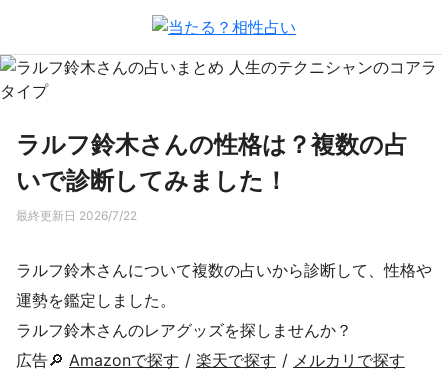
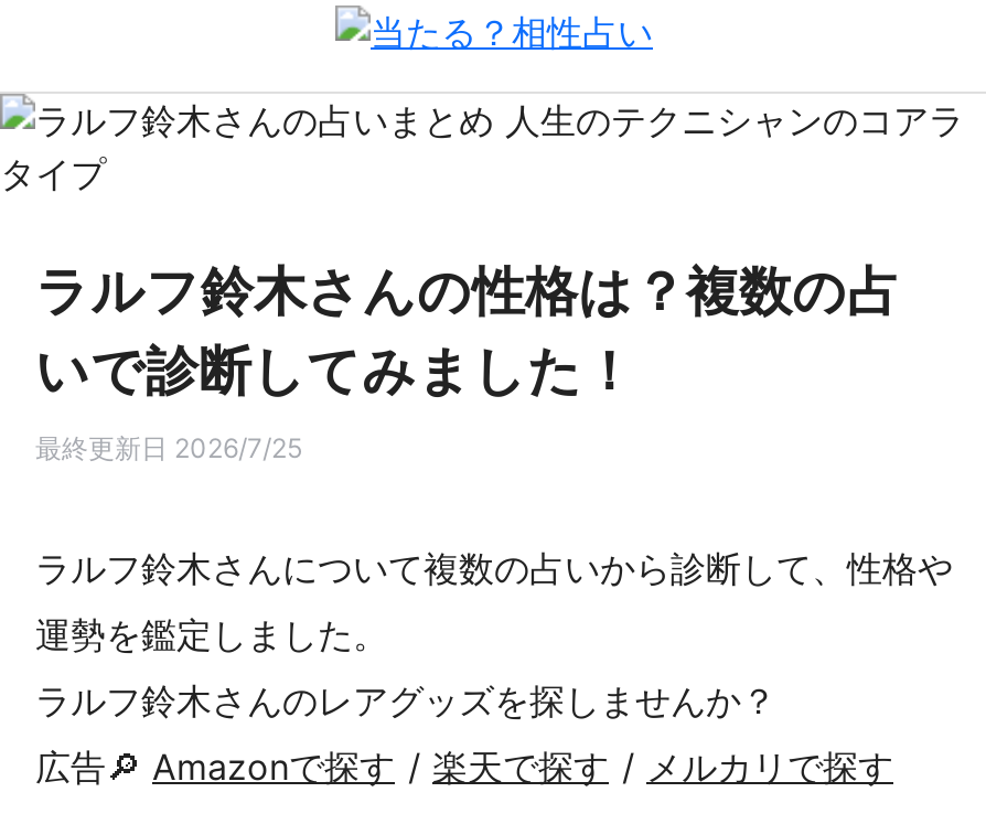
- 最終更新日 2026/7/22
+ 最終更新日 2026/7/25
